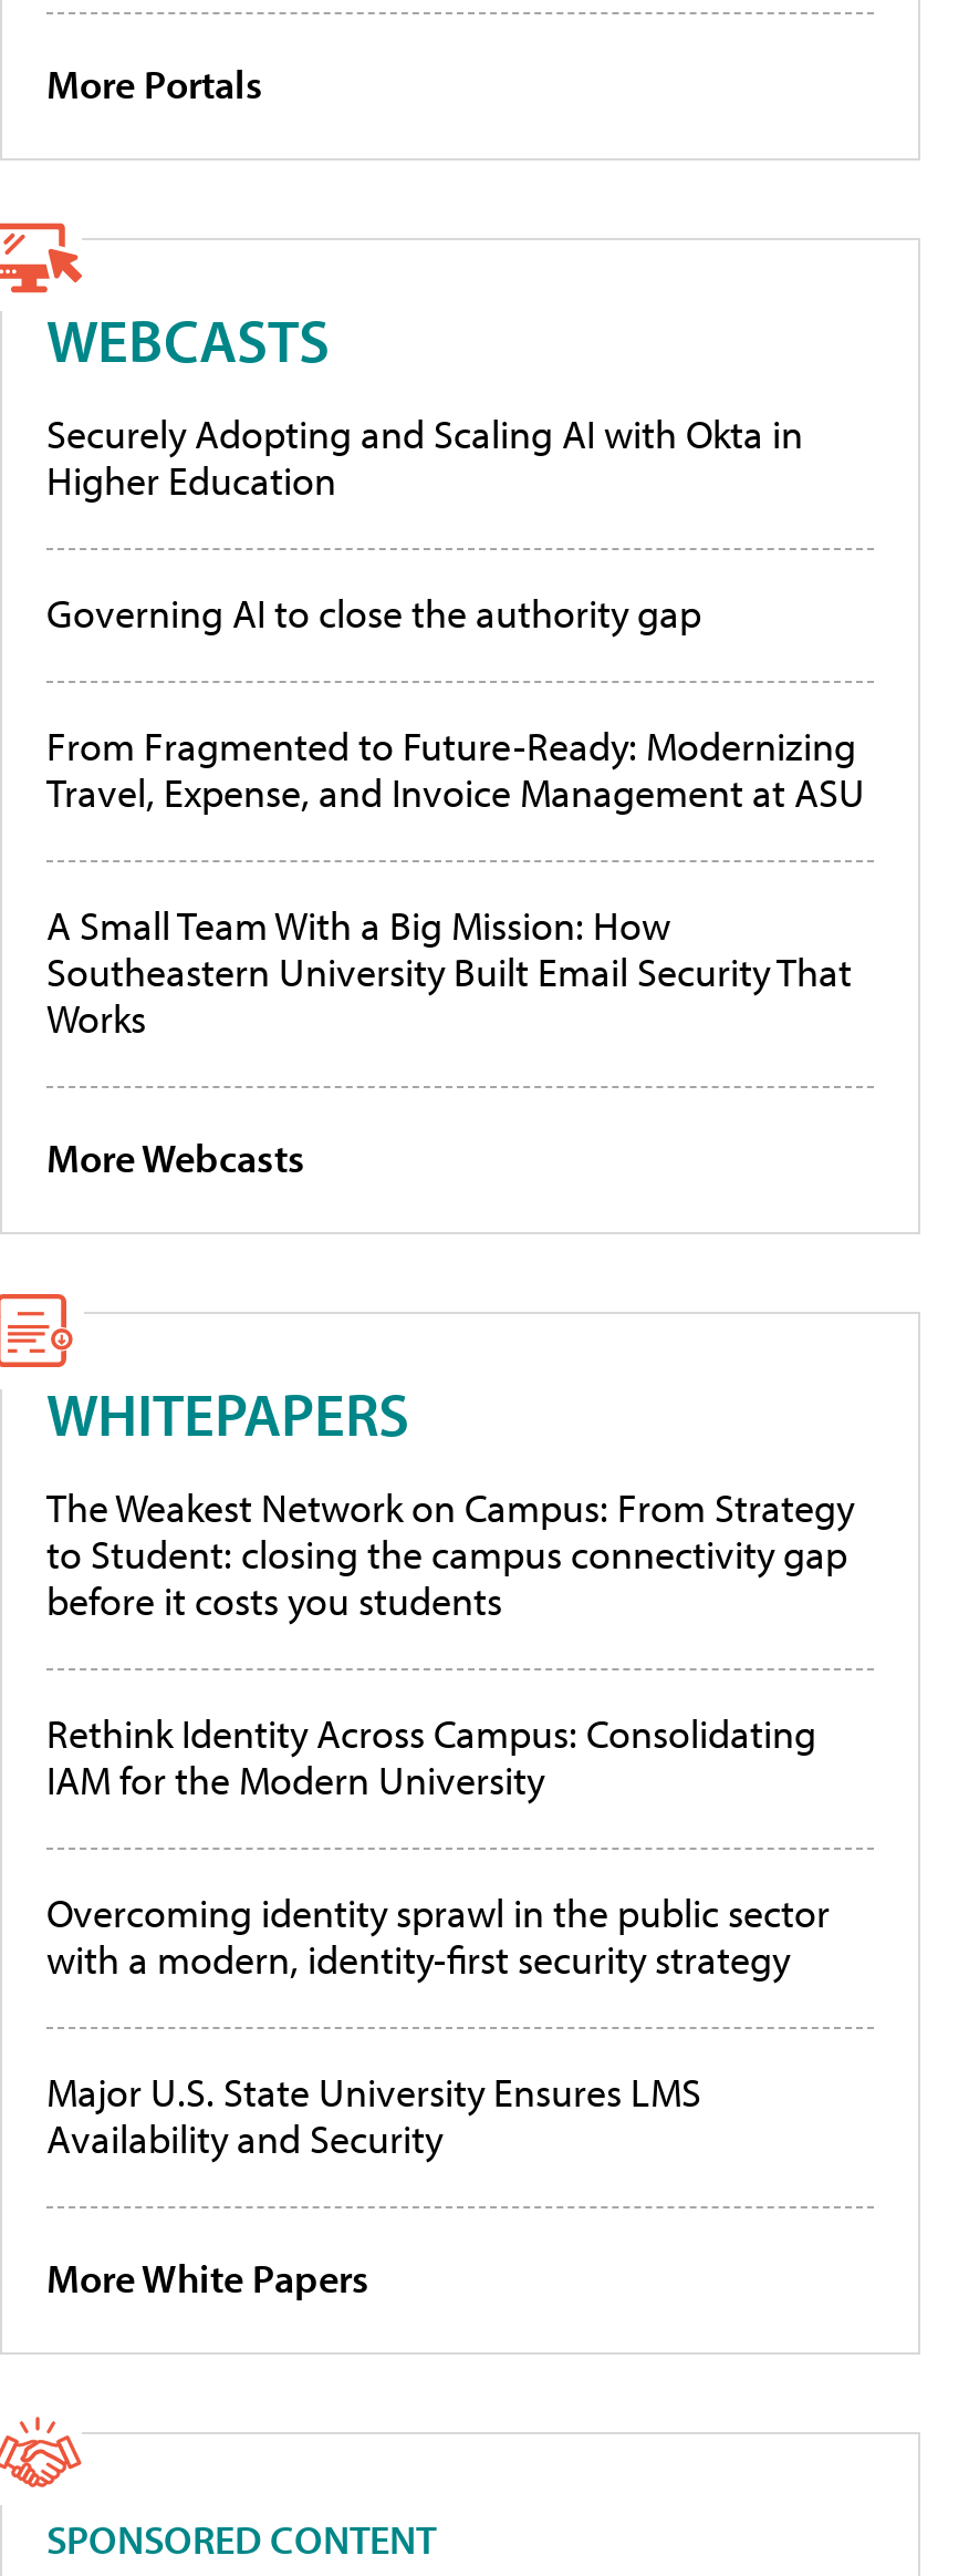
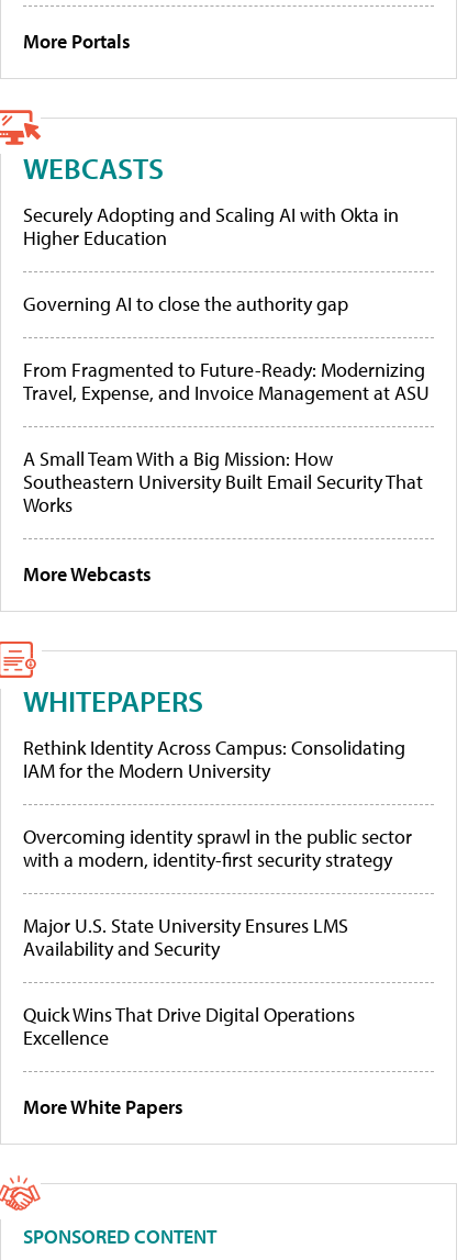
- The Weakest Network on Campus: From Strategy
- to Student: closing the campus connectivity gap
- before it costs you students

moved up: Rethink Identity Across Campus: Consolidating | IAM for the Modern University | Overcoming identity sprawl in the public sector | with a modern, identity-first security strategy | Major U.S. State University Ensures LMS | Availability and Security

+ Quick Wins That Drive Digital Operations
+ Excellence
